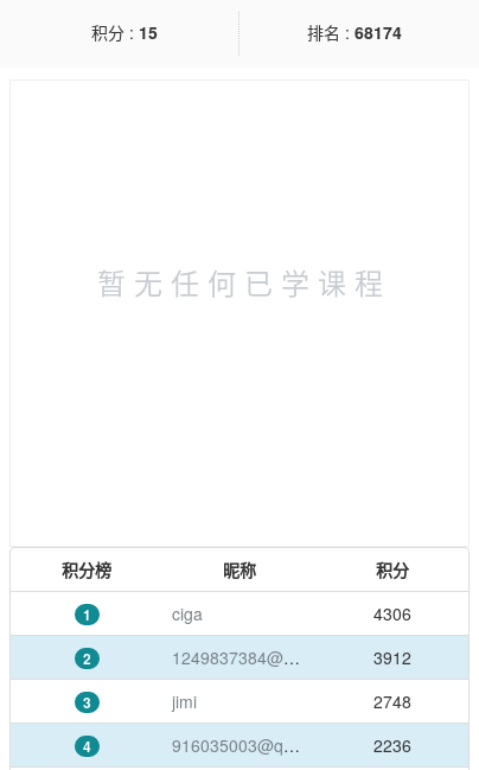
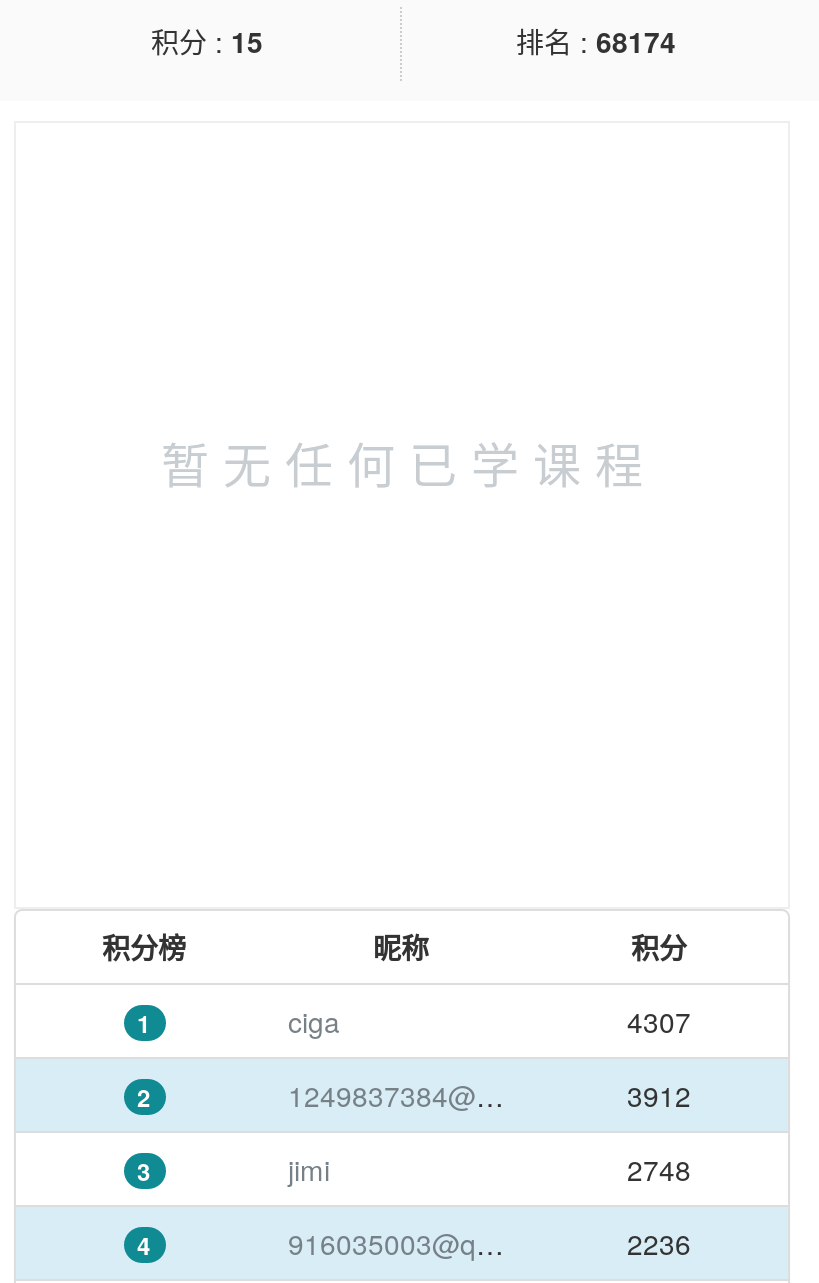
- 4306
+ 4307
